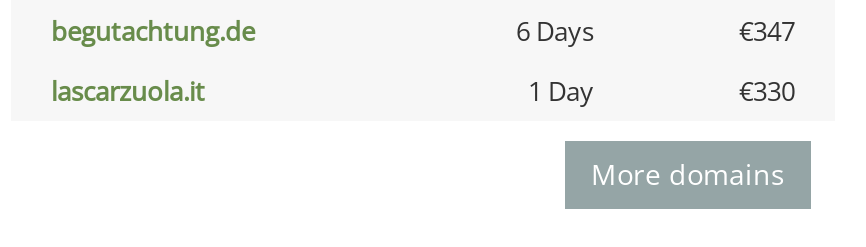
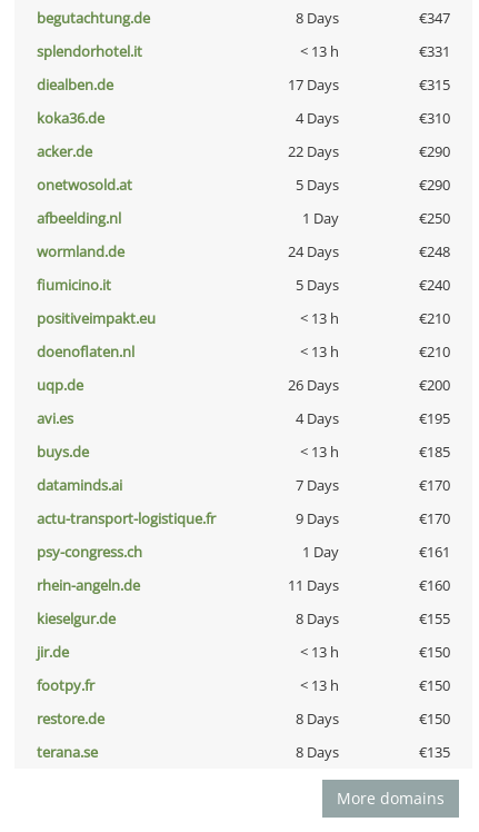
- 6 Days
+ 8 Days

- lascarzuola.it
+ splendorhotel.it
+ < 13 h
+ €331
+ diealben.de
+ 17 Days
+ €315
+ koka36.de
+ 4 Days
+ €310
+ acker.de
+ 22 Days
+ €290
+ onetwosold.at
+ 5 Days
+ €290
+ afbeelding.nl

- €330
+ €250
+ wormland.de
+ 24 Days
+ €248
+ fiumicino.it
+ 5 Days
+ €240
+ positiveimpakt.eu
+ < 13 h
+ €210
+ doenoflaten.nl
+ < 13 h
+ €210
+ uqp.de
+ 26 Days
+ €200
+ avi.es
+ 4 Days
+ €195
+ buys.de
+ < 13 h
+ €185
+ dataminds.ai
+ 7 Days
+ €170
+ actu-transport-logistique.fr
+ 9 Days
+ €170
+ psy-congress.ch
+ 1 Day
+ €161
+ rhein-angeln.de
+ 11 Days
+ €160
+ kieselgur.de
+ 8 Days
+ €155
+ jir.de
+ < 13 h
+ €150
+ footpy.fr
+ < 13 h
+ €150
+ restore.de
+ 8 Days
+ €150
+ terana.se
+ 8 Days
+ €135
